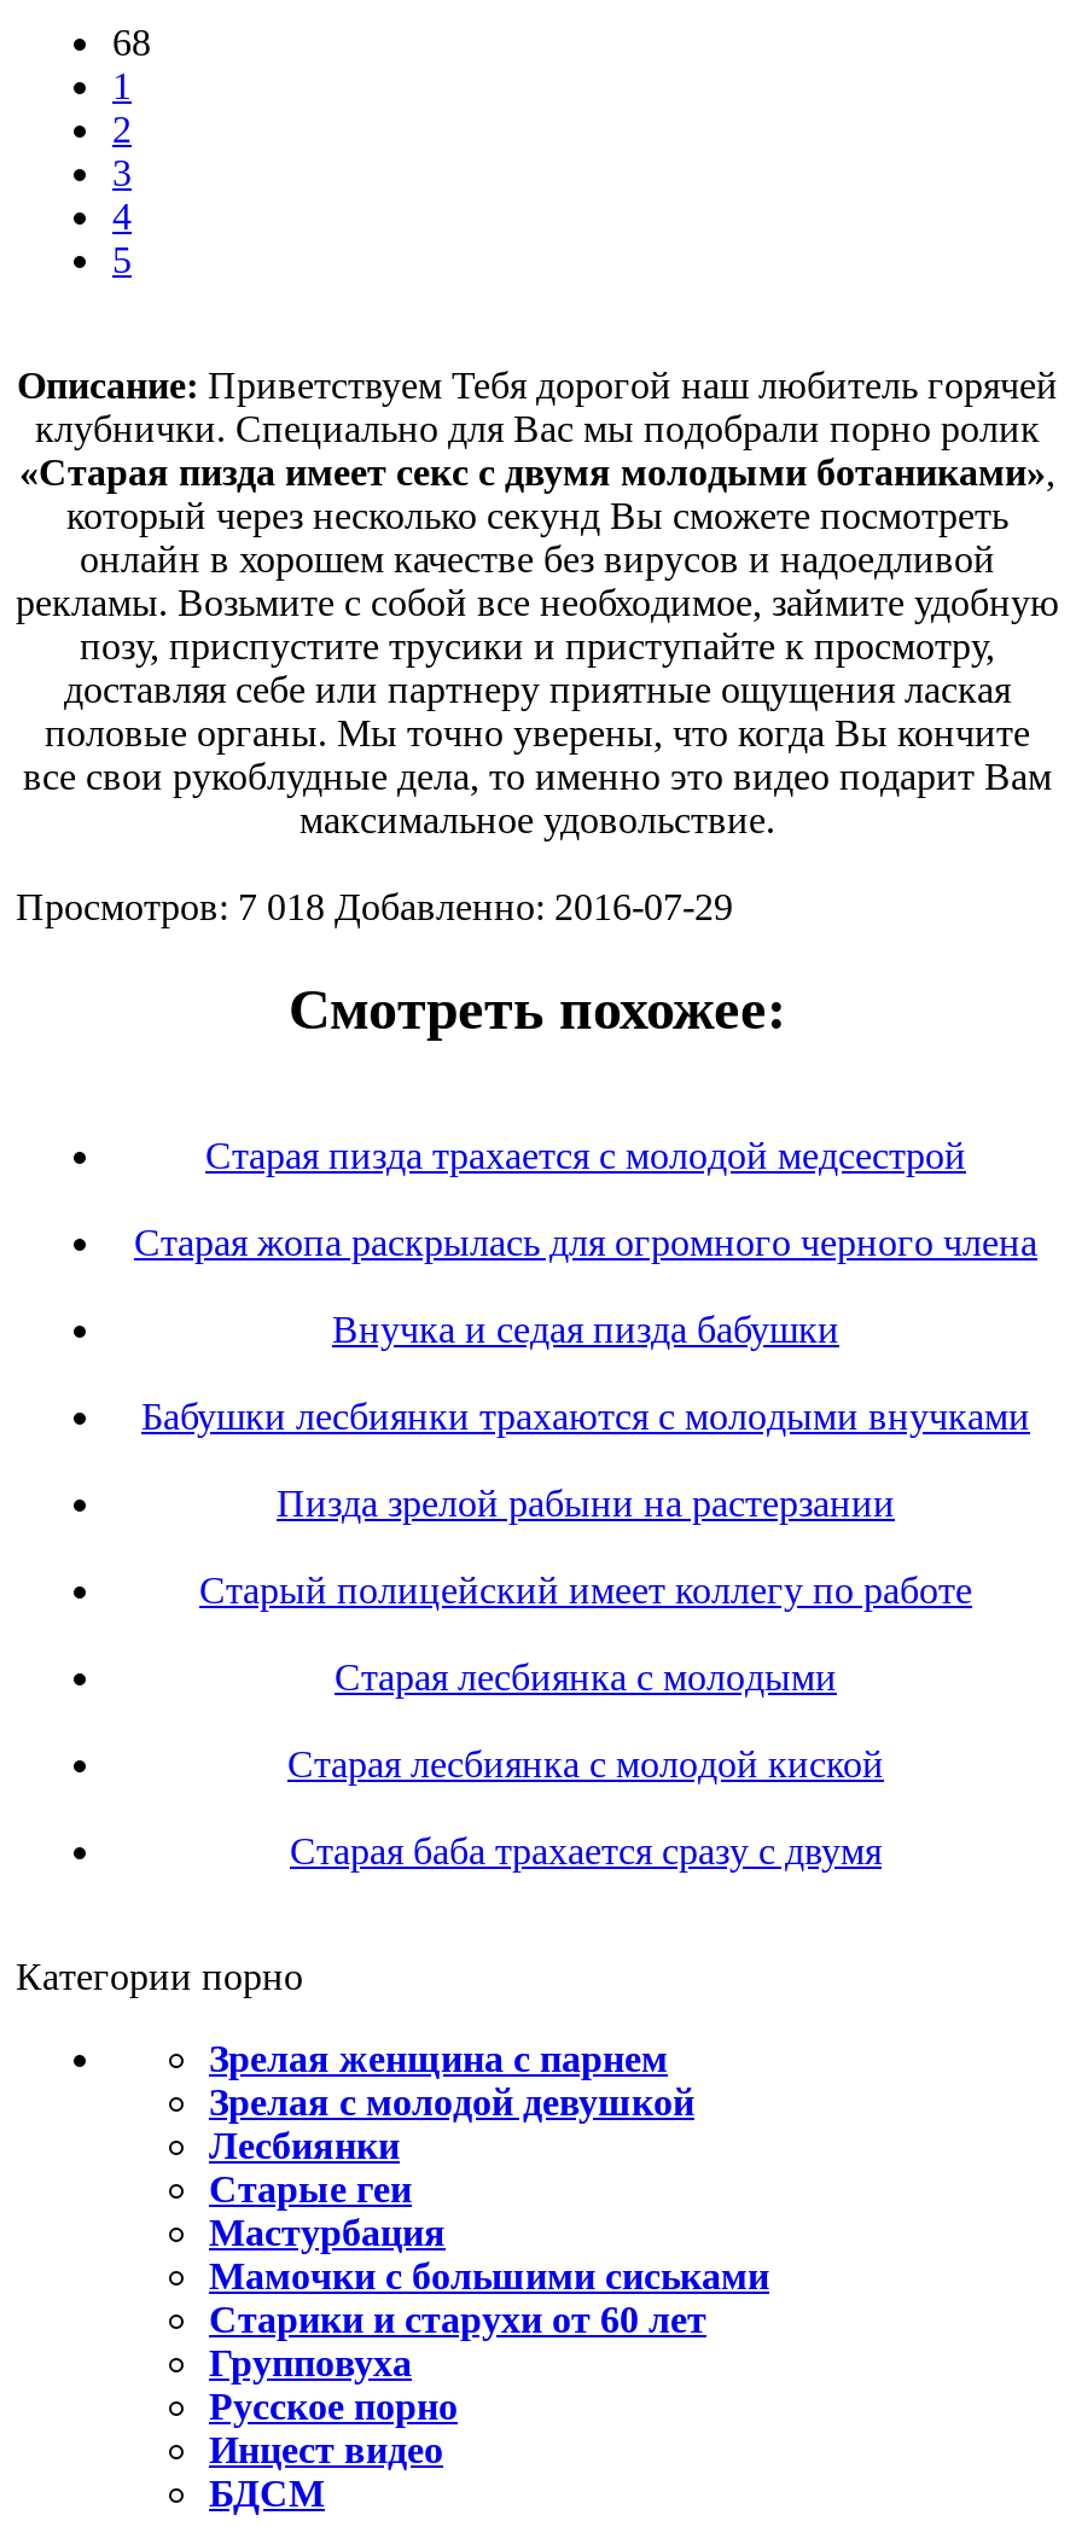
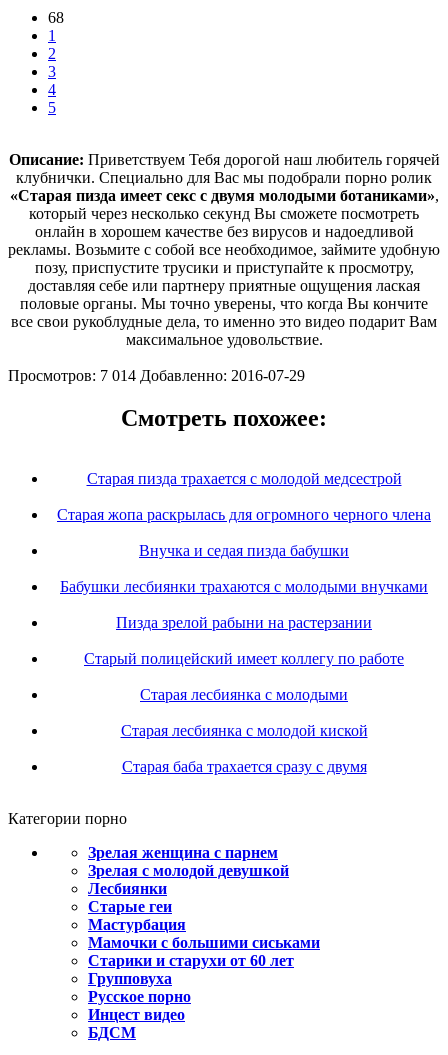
- Просмотров: 7 018 Добавленно: 2016-07-29
+ Просмотров: 7 014 Добавленно: 2016-07-29
